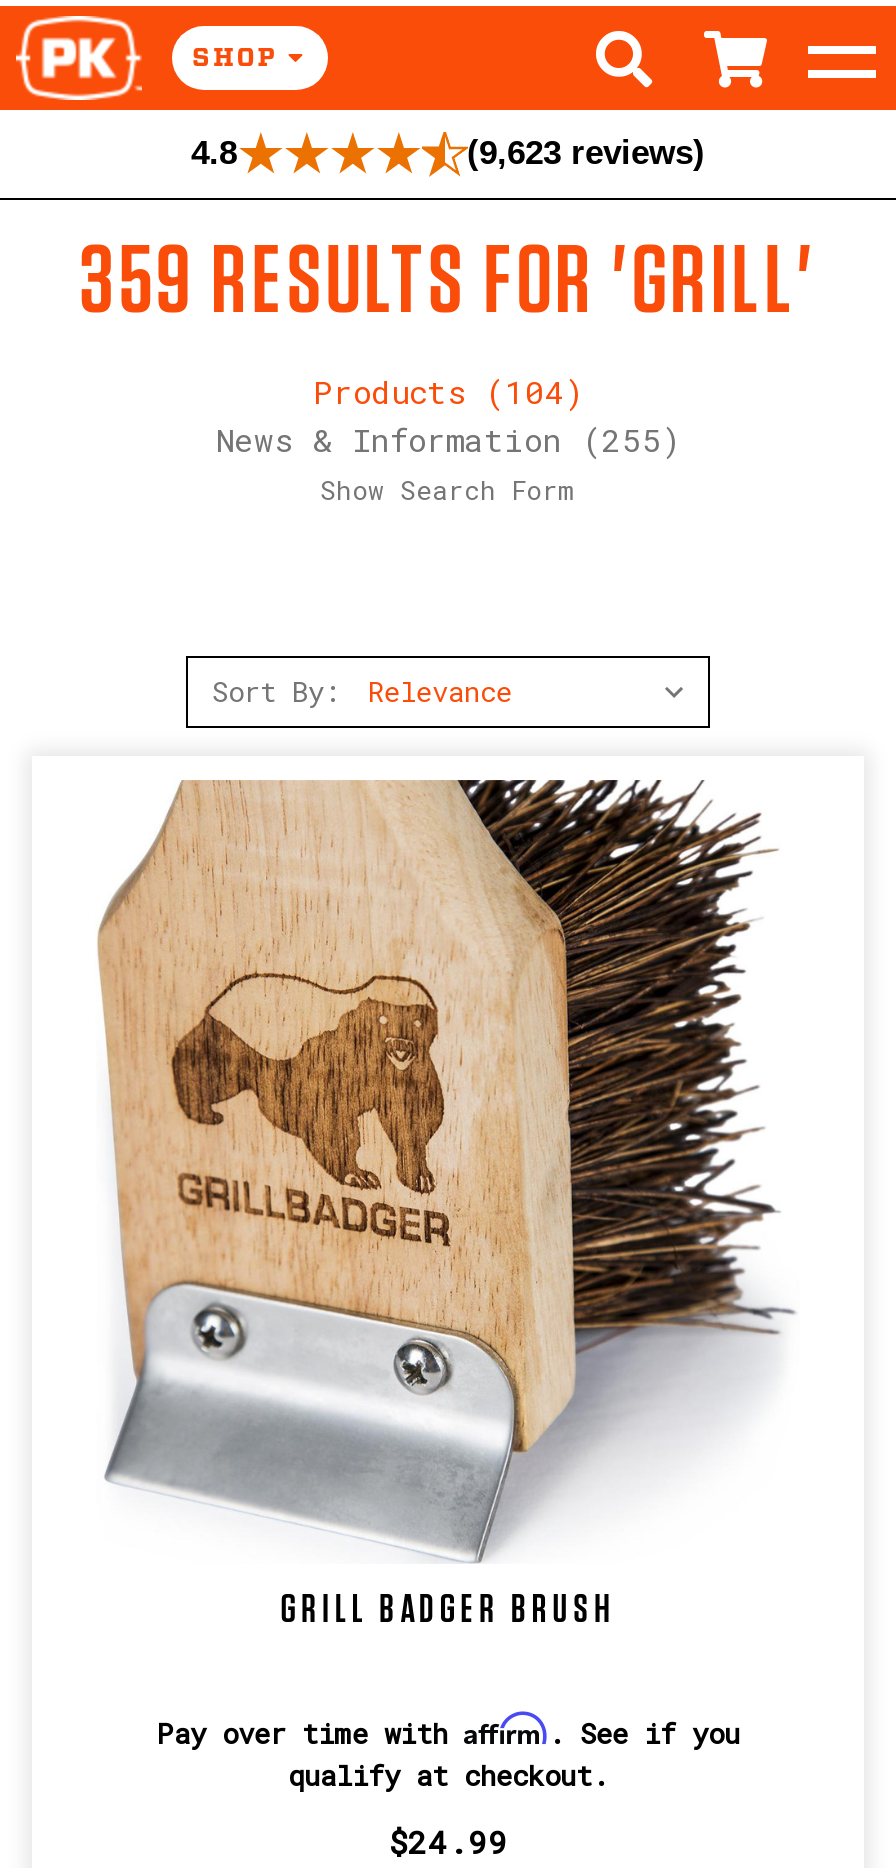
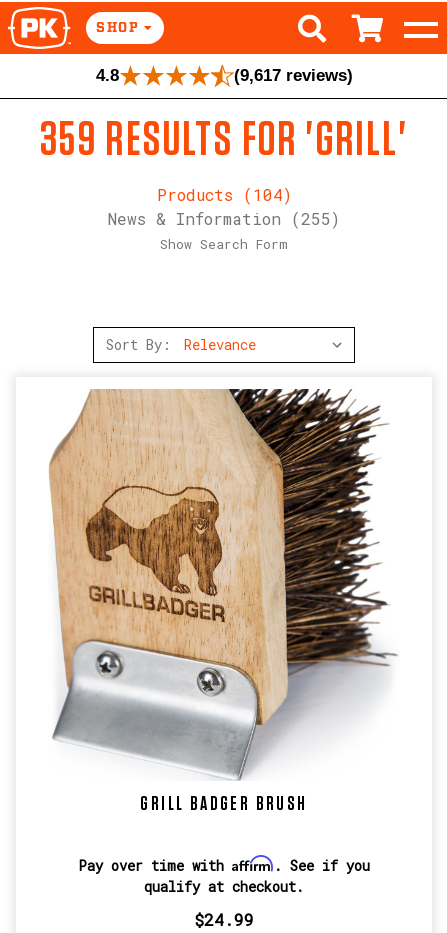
- (9,623 reviews)
+ (9,617 reviews)
